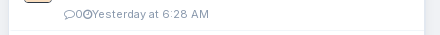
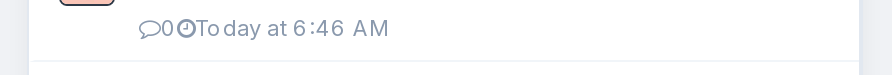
- Yesterday at 6:28 AM
+ Today at 6:46 AM
